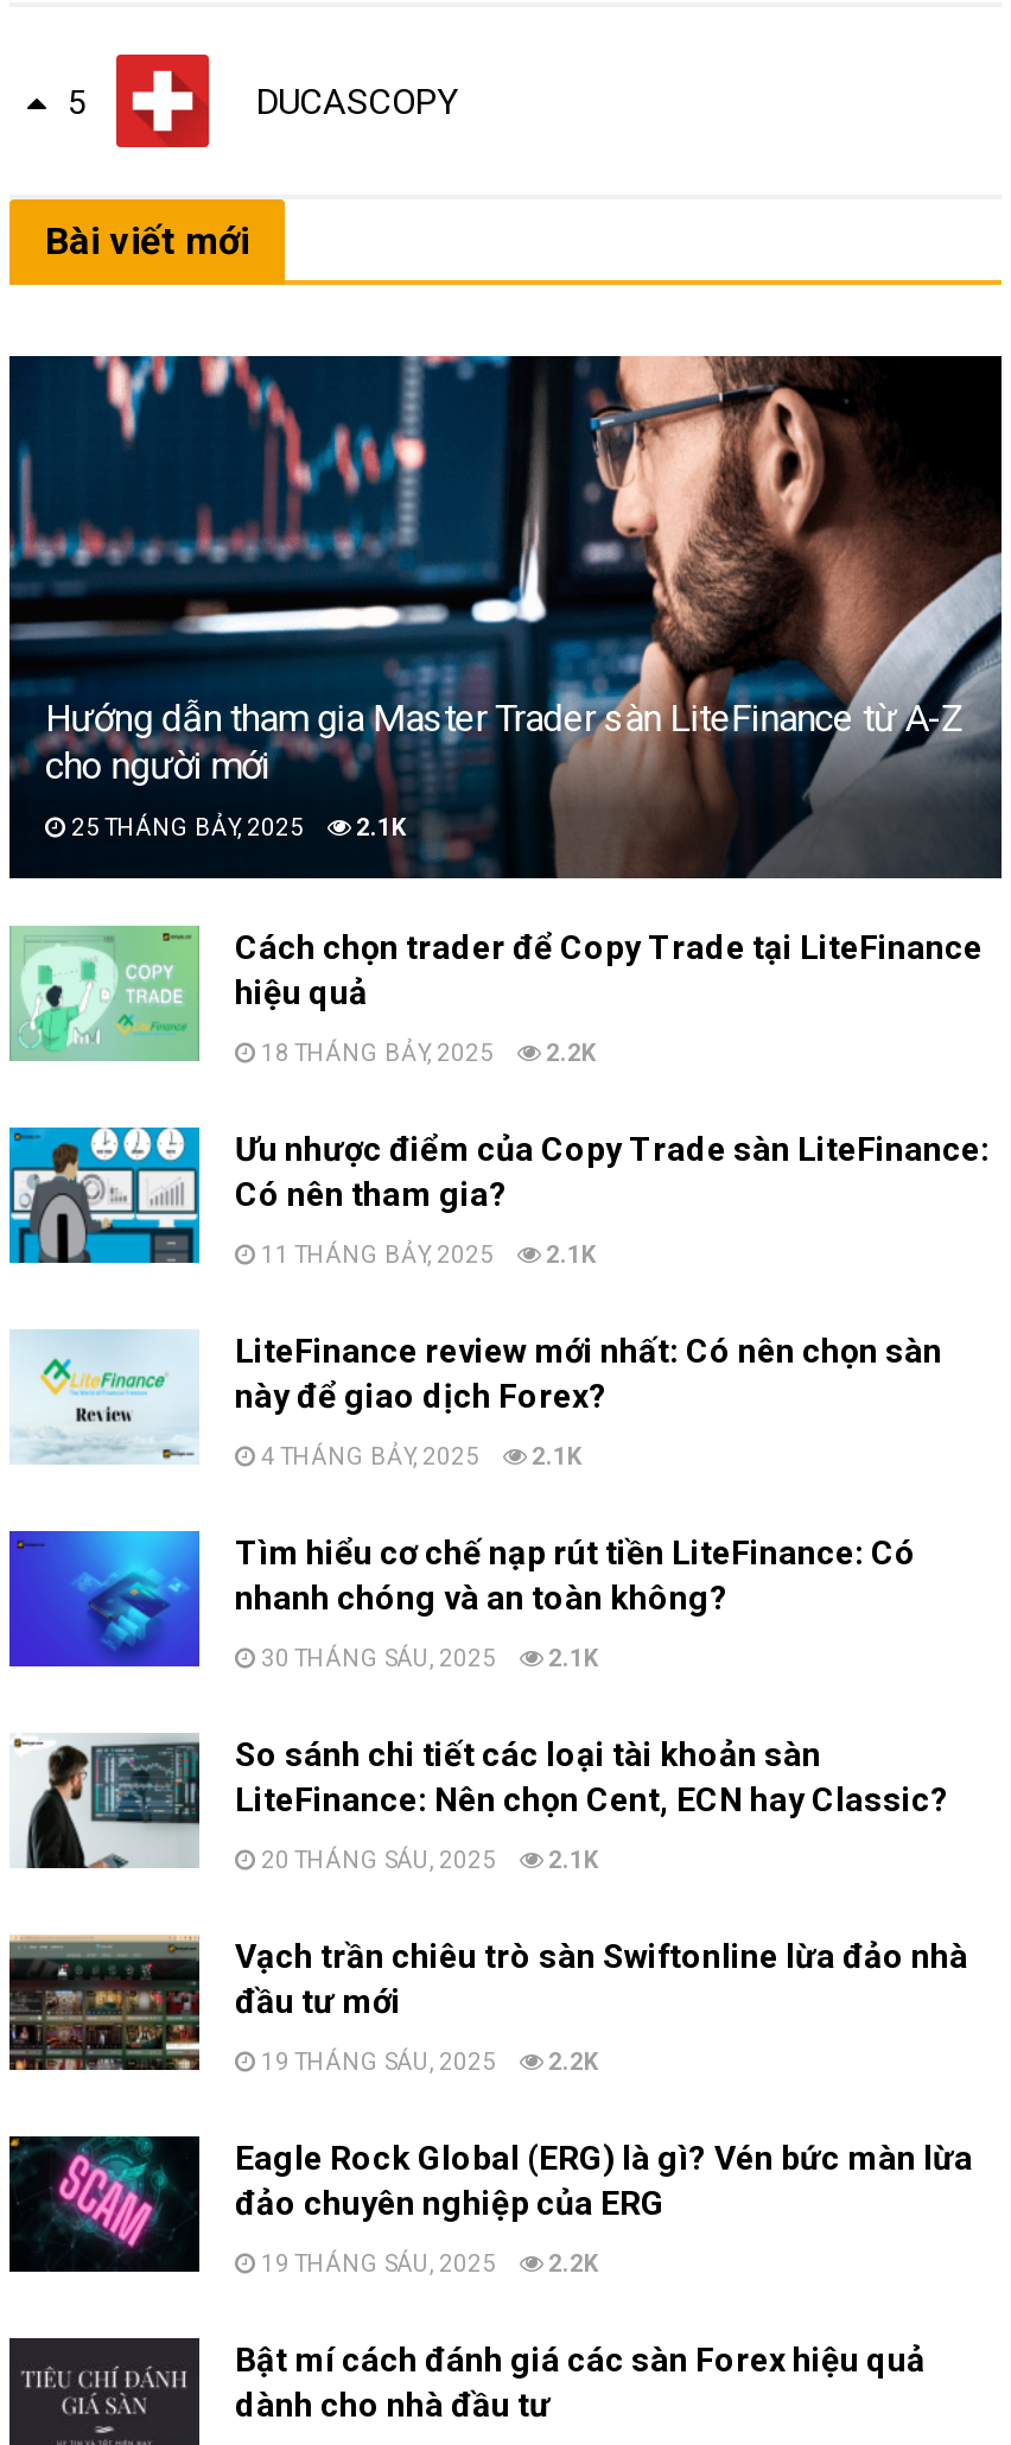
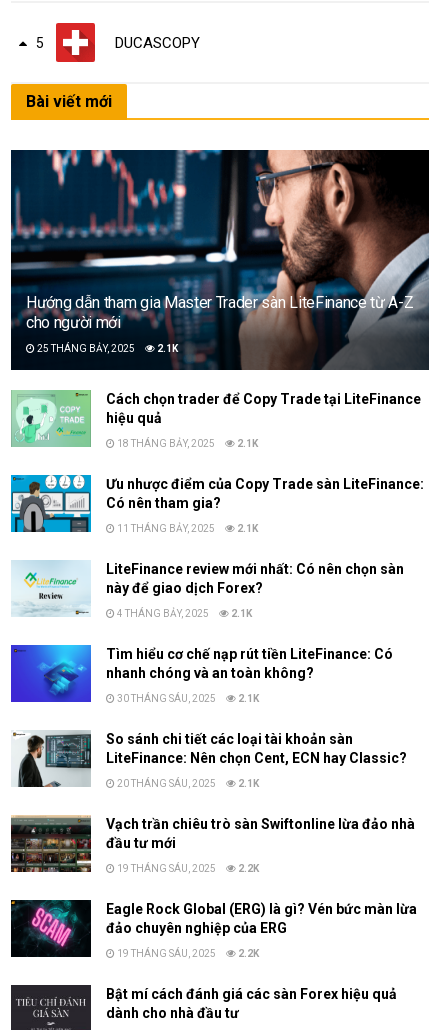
- 18 THÁNG BẢY, 2025 2.2K
+ 18 THÁNG BẢY, 2025 2.1K
